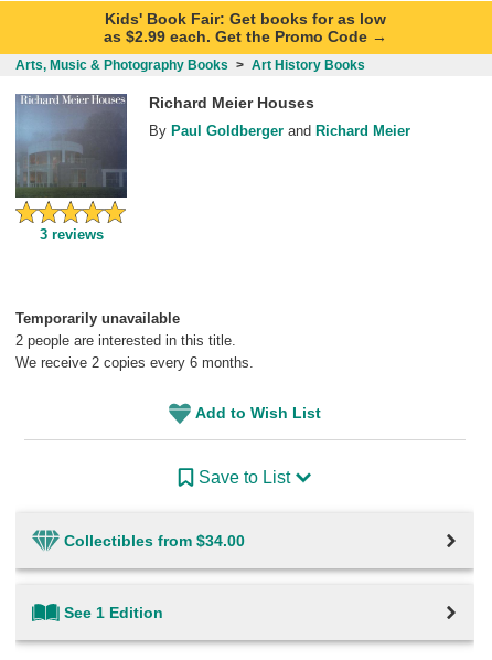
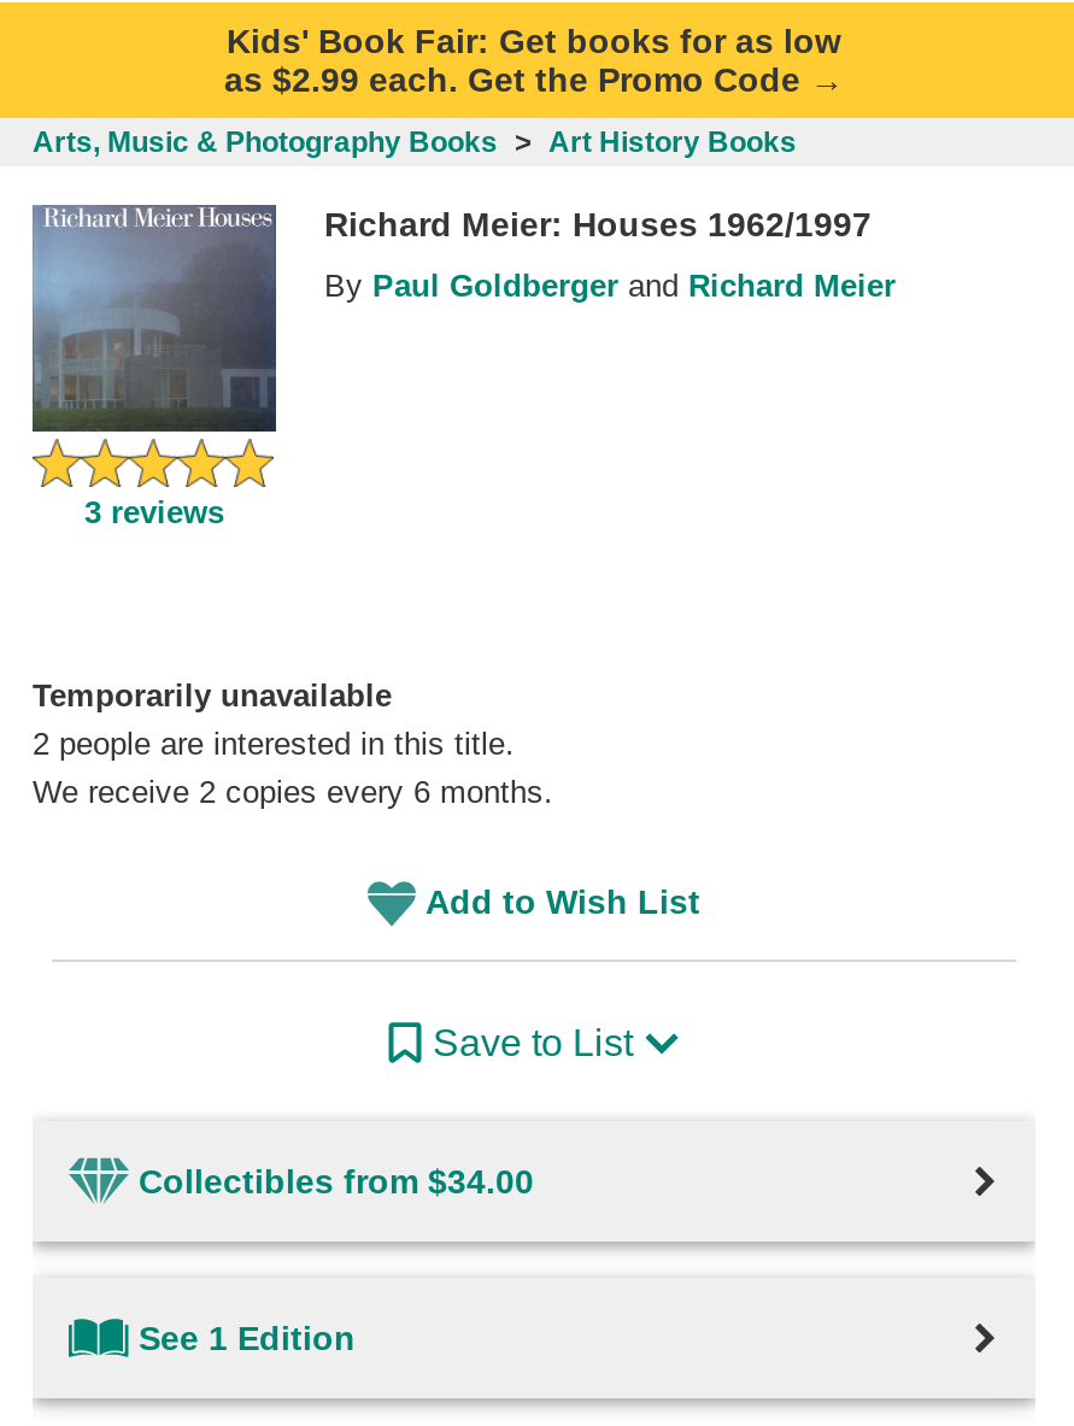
- Richard Meier Houses
+ Richard Meier: Houses 1962/1997
